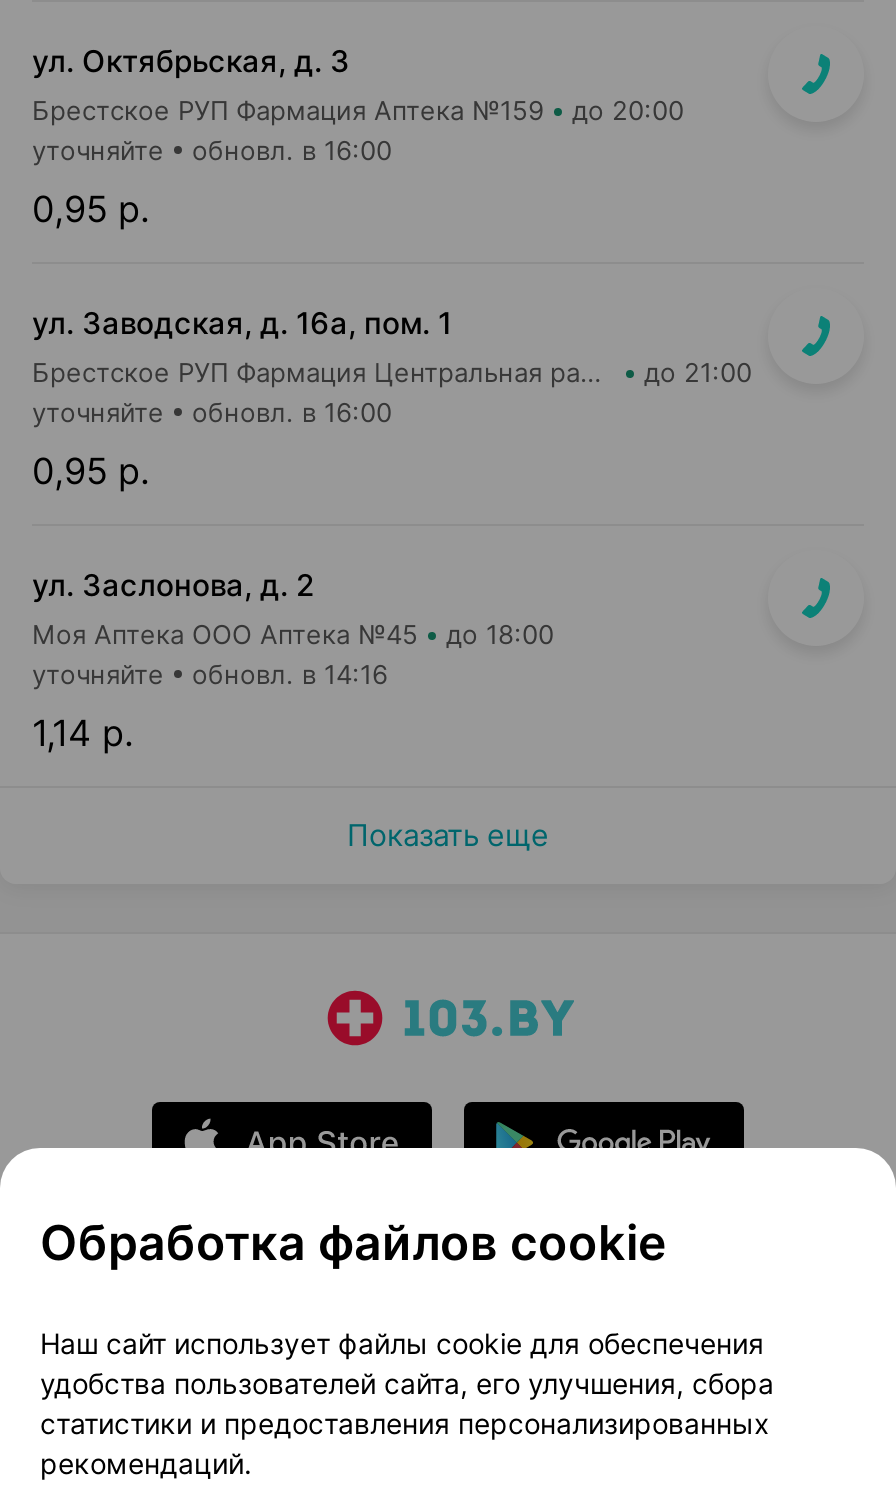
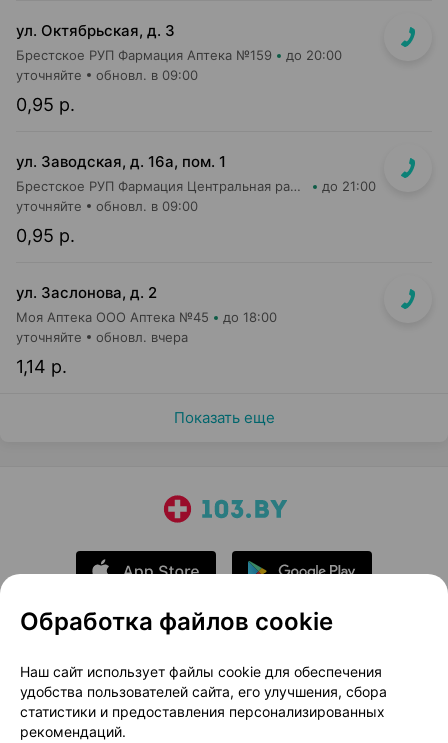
- уточняйте обновл. в 16:00
+ уточняйте обновл. в 09:00

- уточняйте обновл. в 16:00
+ уточняйте обновл. в 09:00

- обновл. в 14:16
+ обновл. вчера
